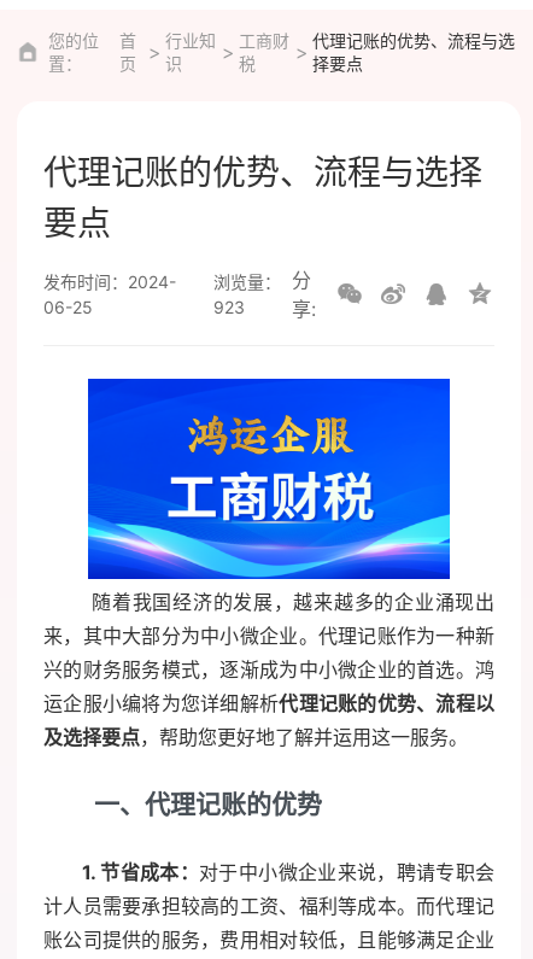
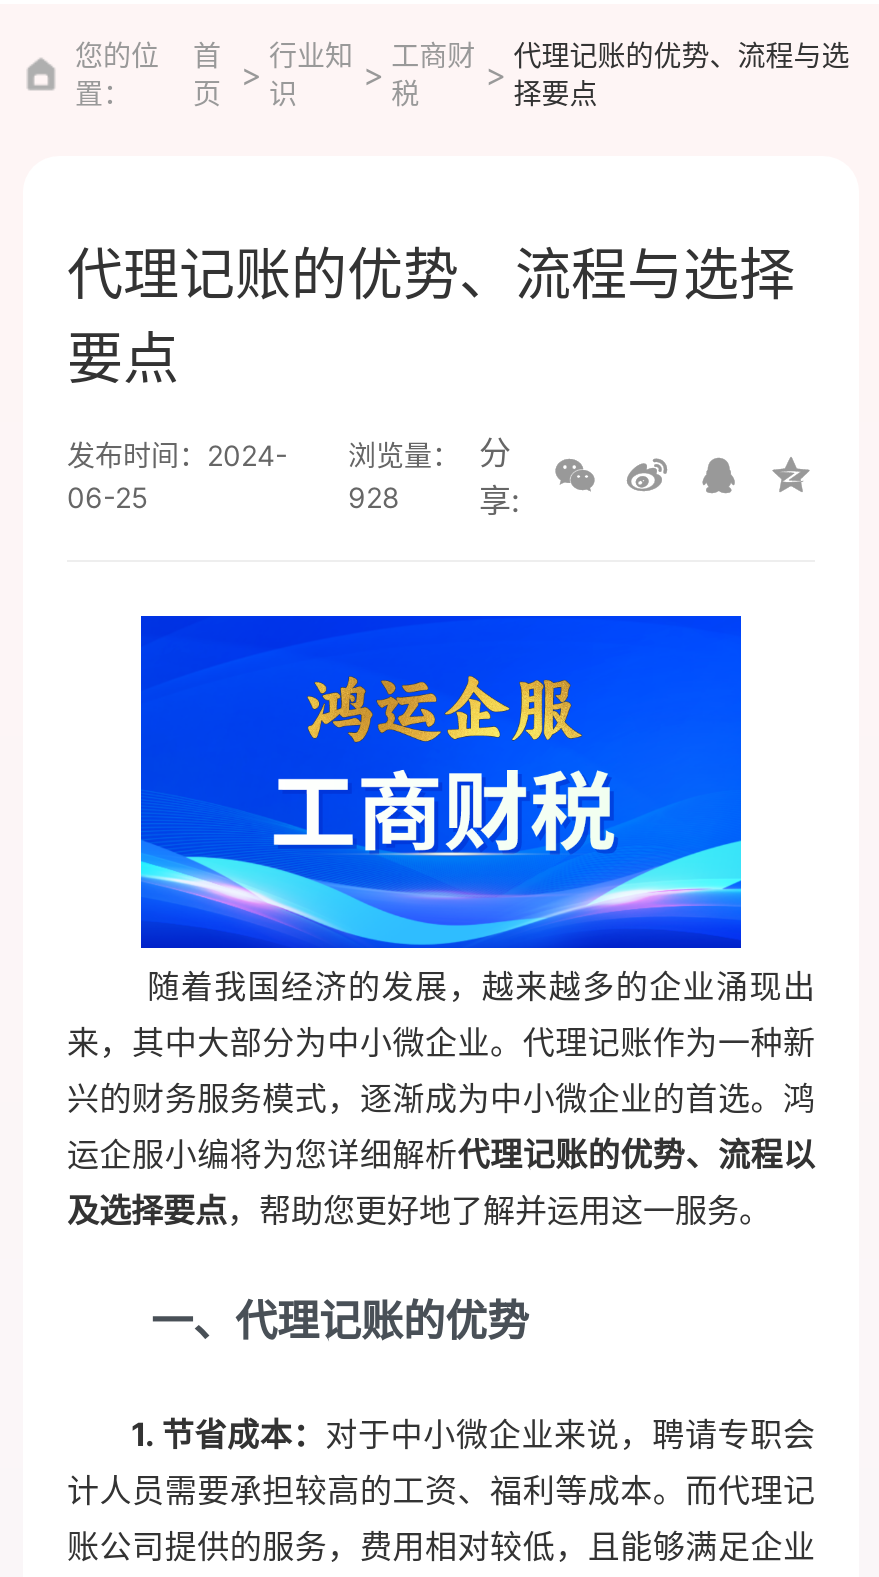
- 923
+ 928
